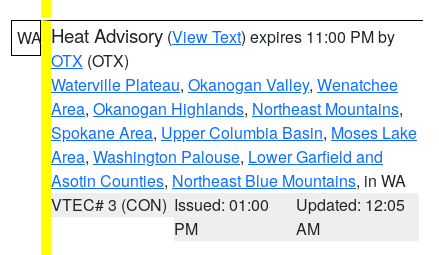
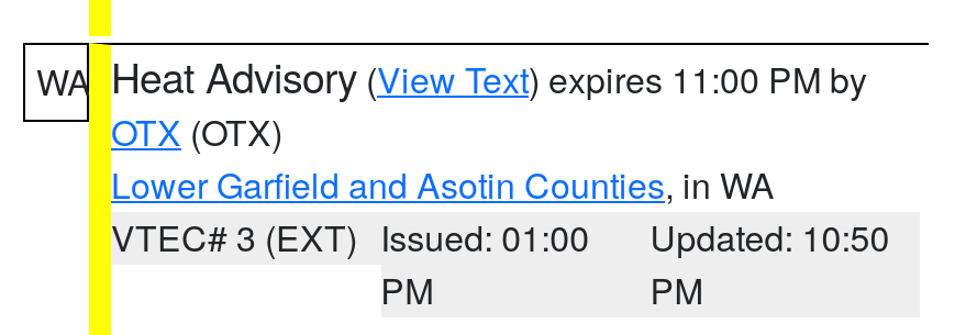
- Waterville Plateau, Okanogan Valley, Wenatchee
- Area, Okanogan Highlands, Northeast Mountains,
- Spokane Area, Upper Columbia Basin, Moses Lake
- Area, Washington Palouse, Lower Garfield and
- Asotin Counties, Northeast Blue Mountains, in WA
- VTEC# 3 (CON) Issued: 01:00
+ Lower Garfield and Asotin Counties, in WA
+ VTEC# 3 (EXT) Issued: 01:00

- Updated: 12:05
- AM
+ Updated: 10:50
+ PM
